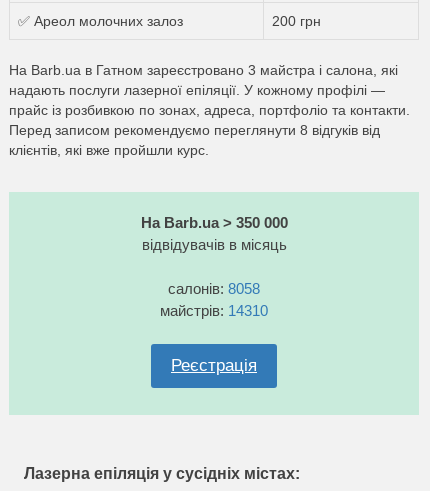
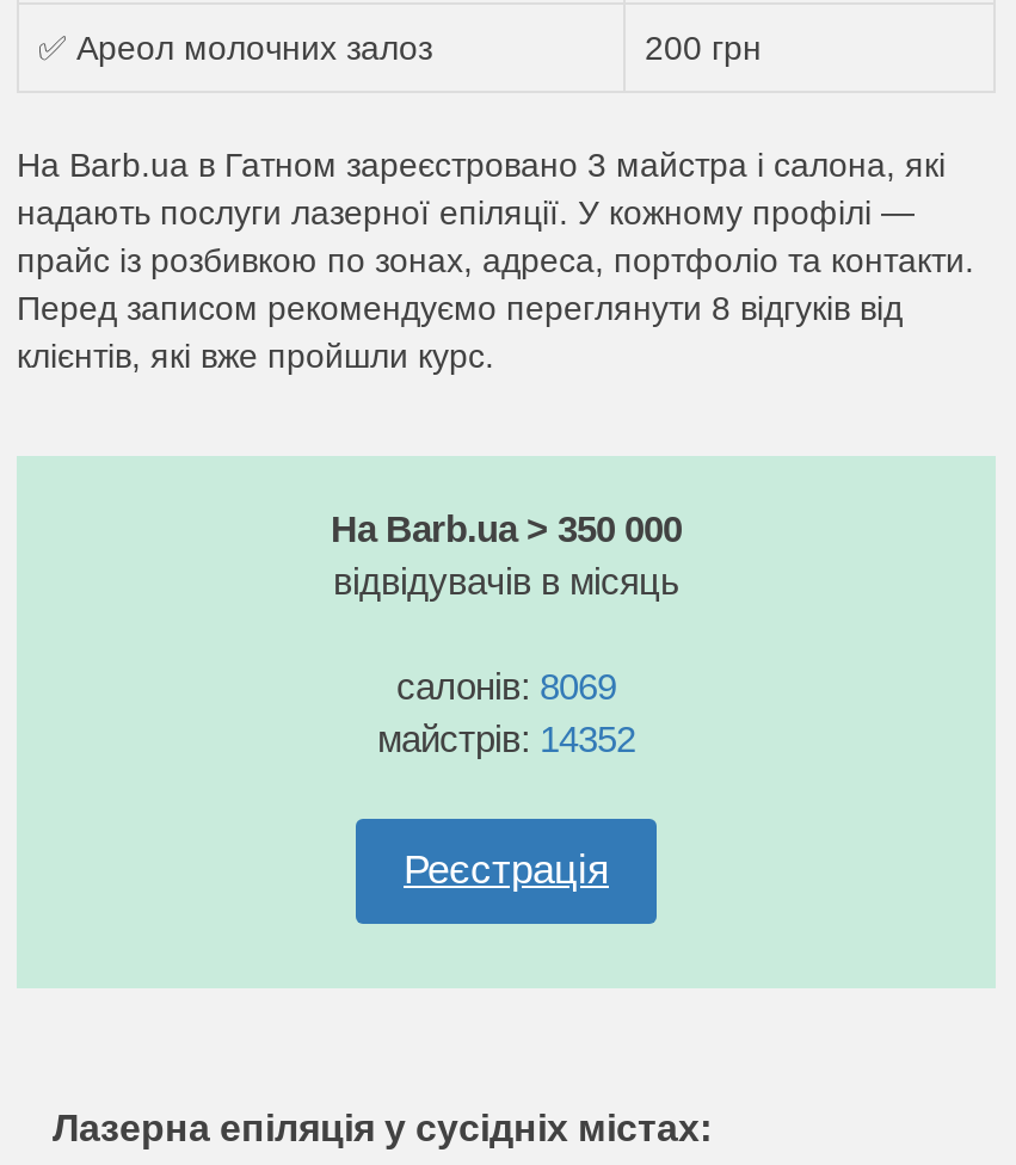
- салонів: 8058
+ салонів: 8069

- майстрів: 14310
+ майстрів: 14352
